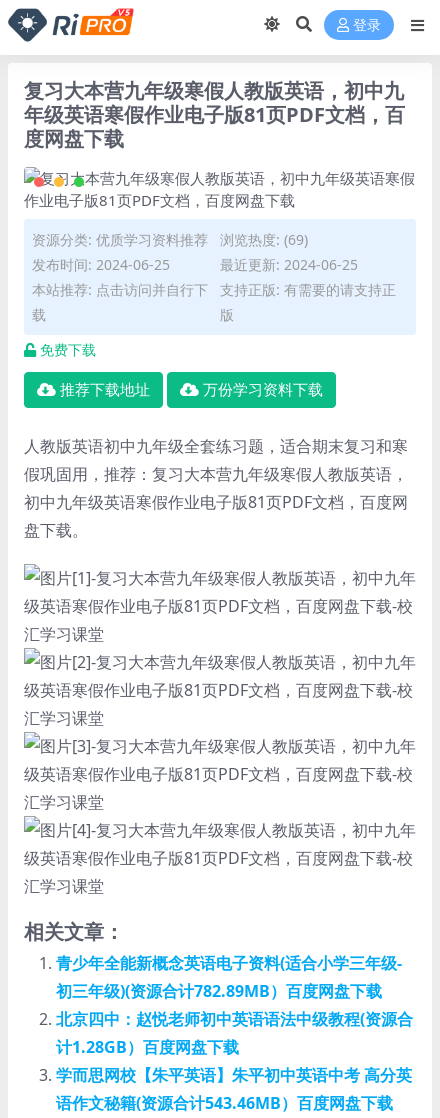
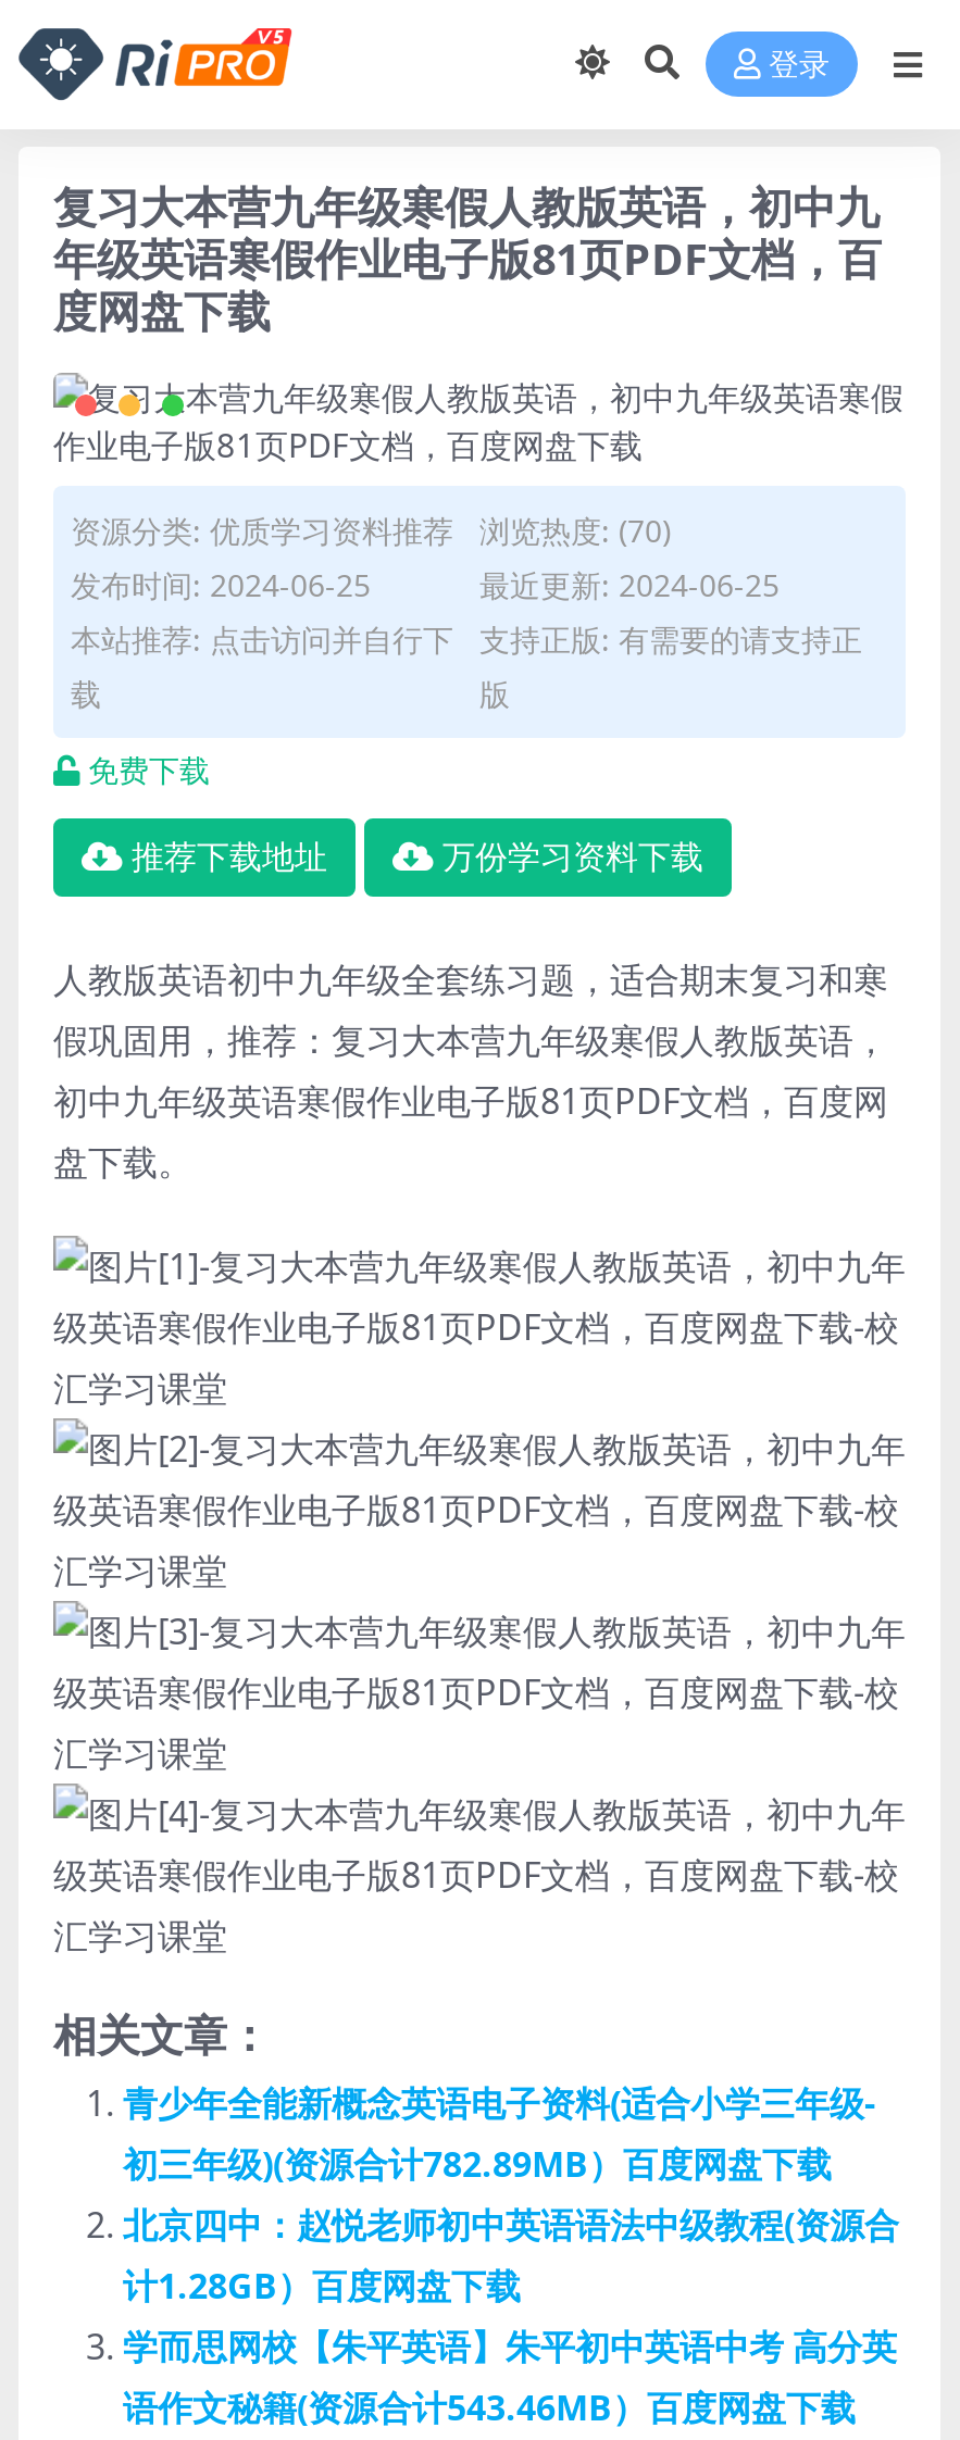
- 资源分类:优质学习资料推荐 浏览热度: (69)
+ 资源分类:优质学习资料推荐 浏览热度: (70)
